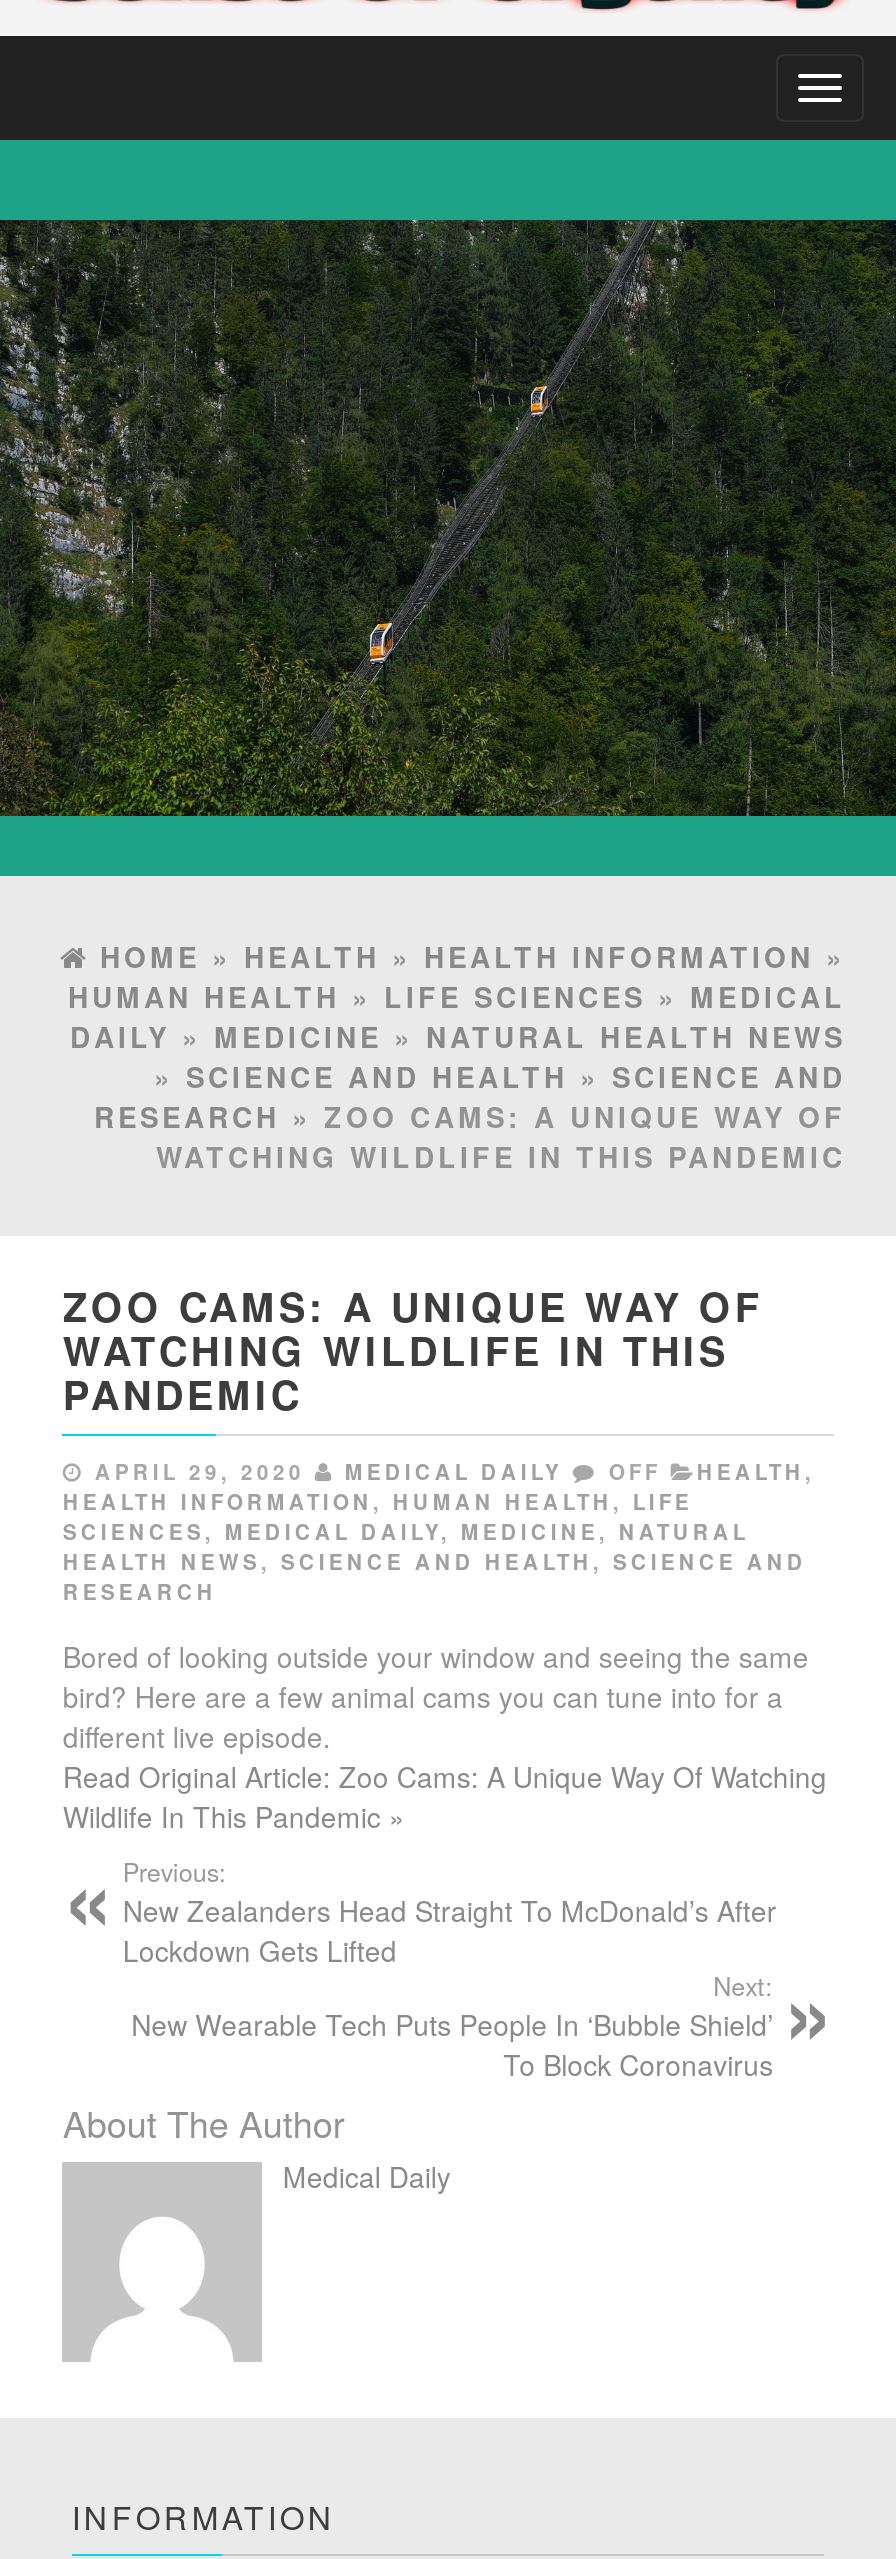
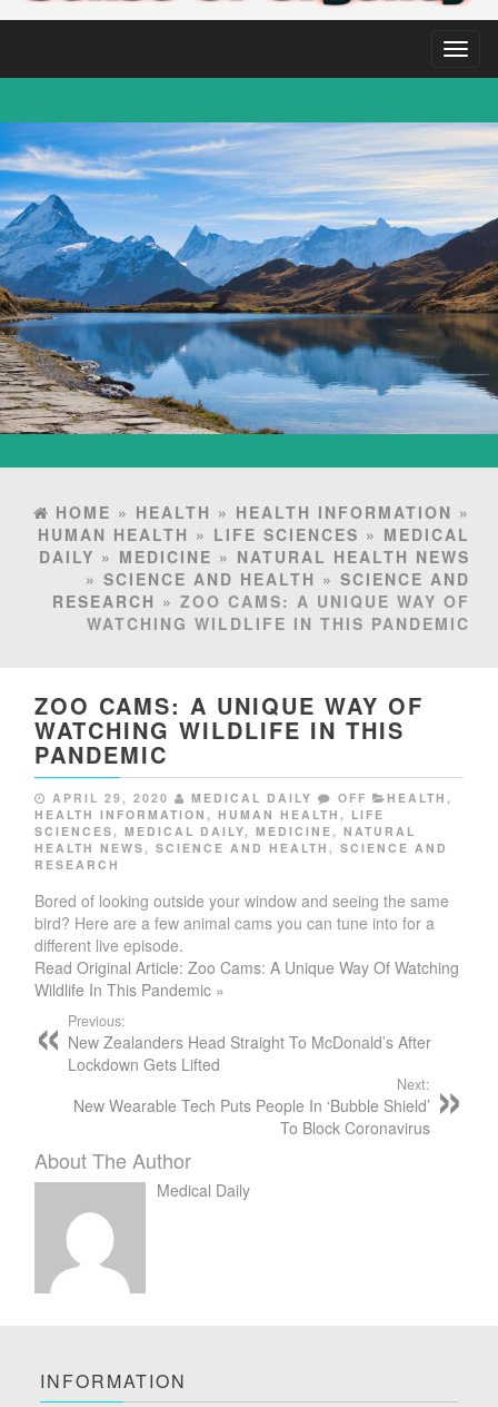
- [image]
+ [image]
